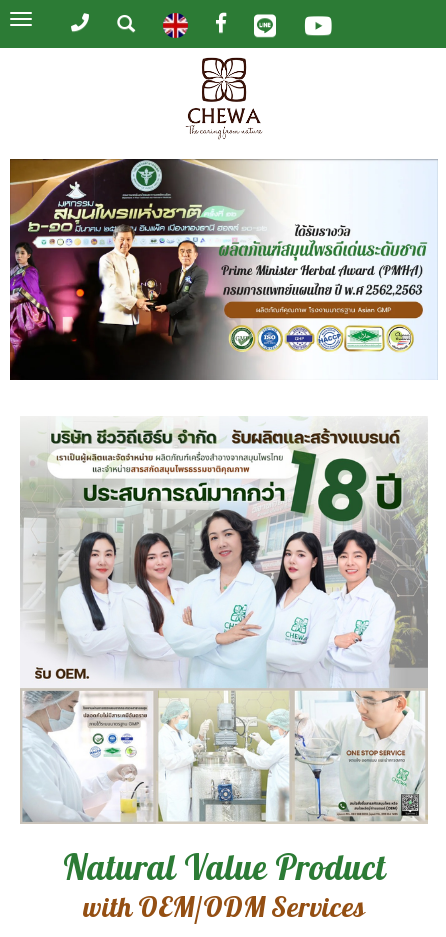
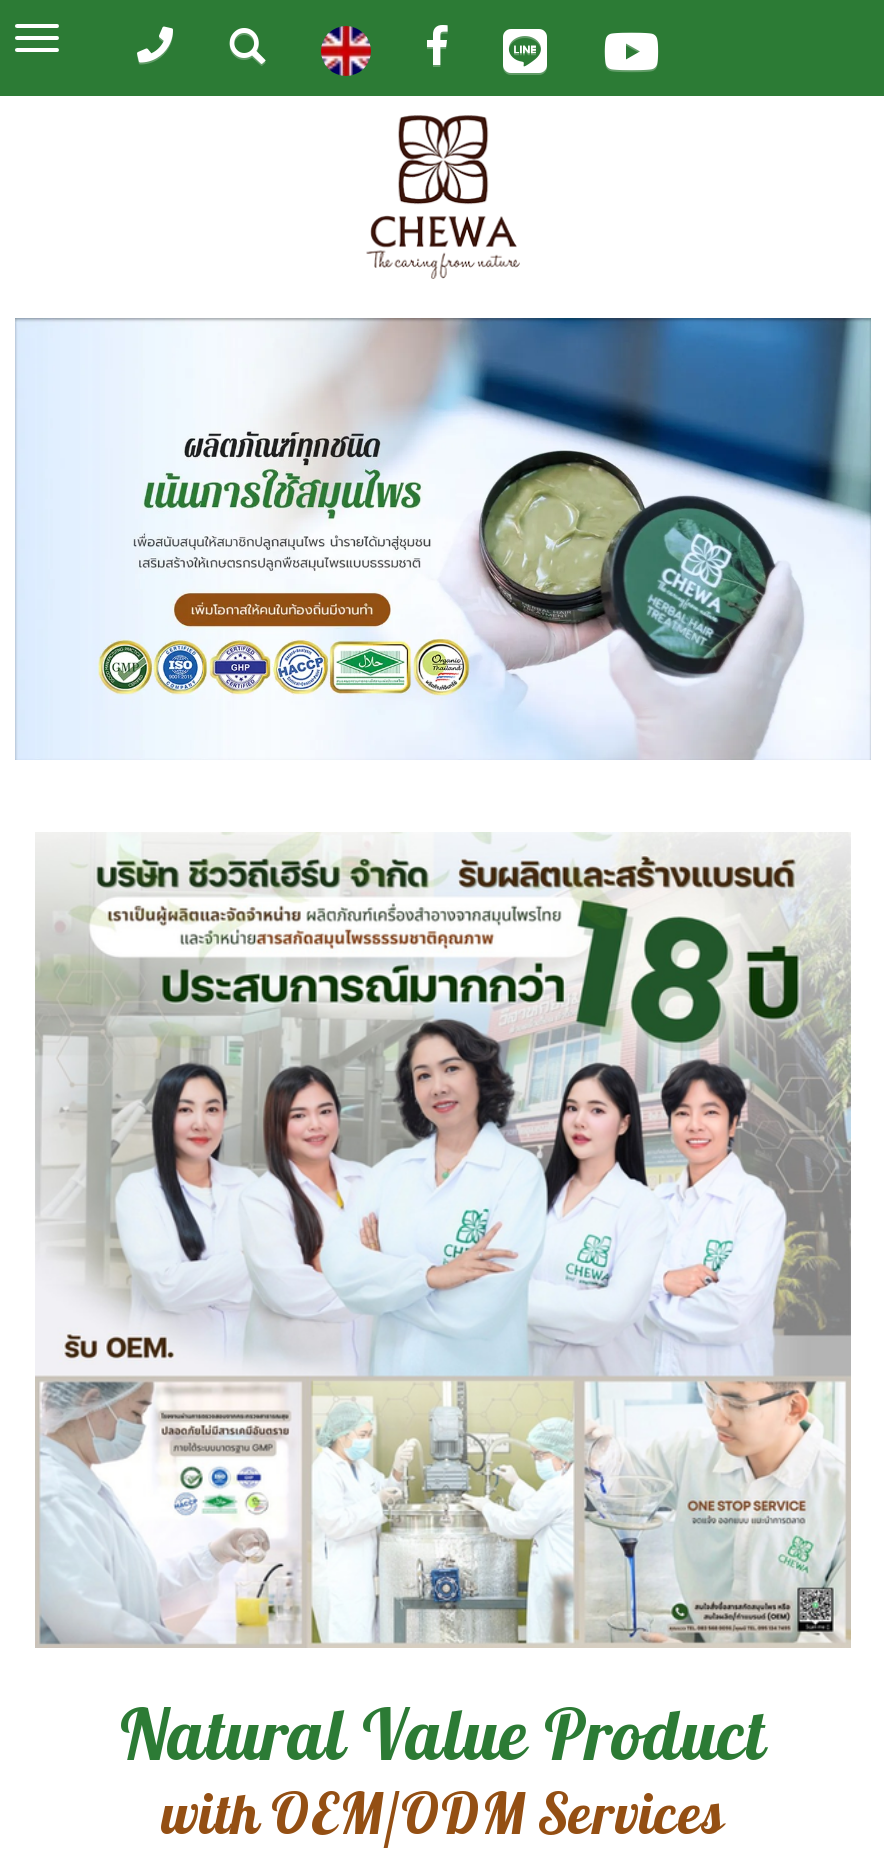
- [image]
+ [image]
